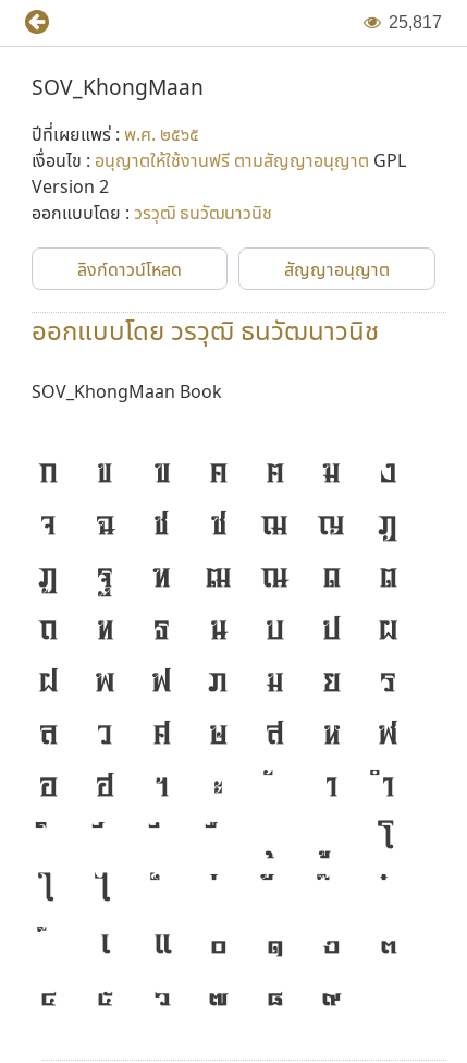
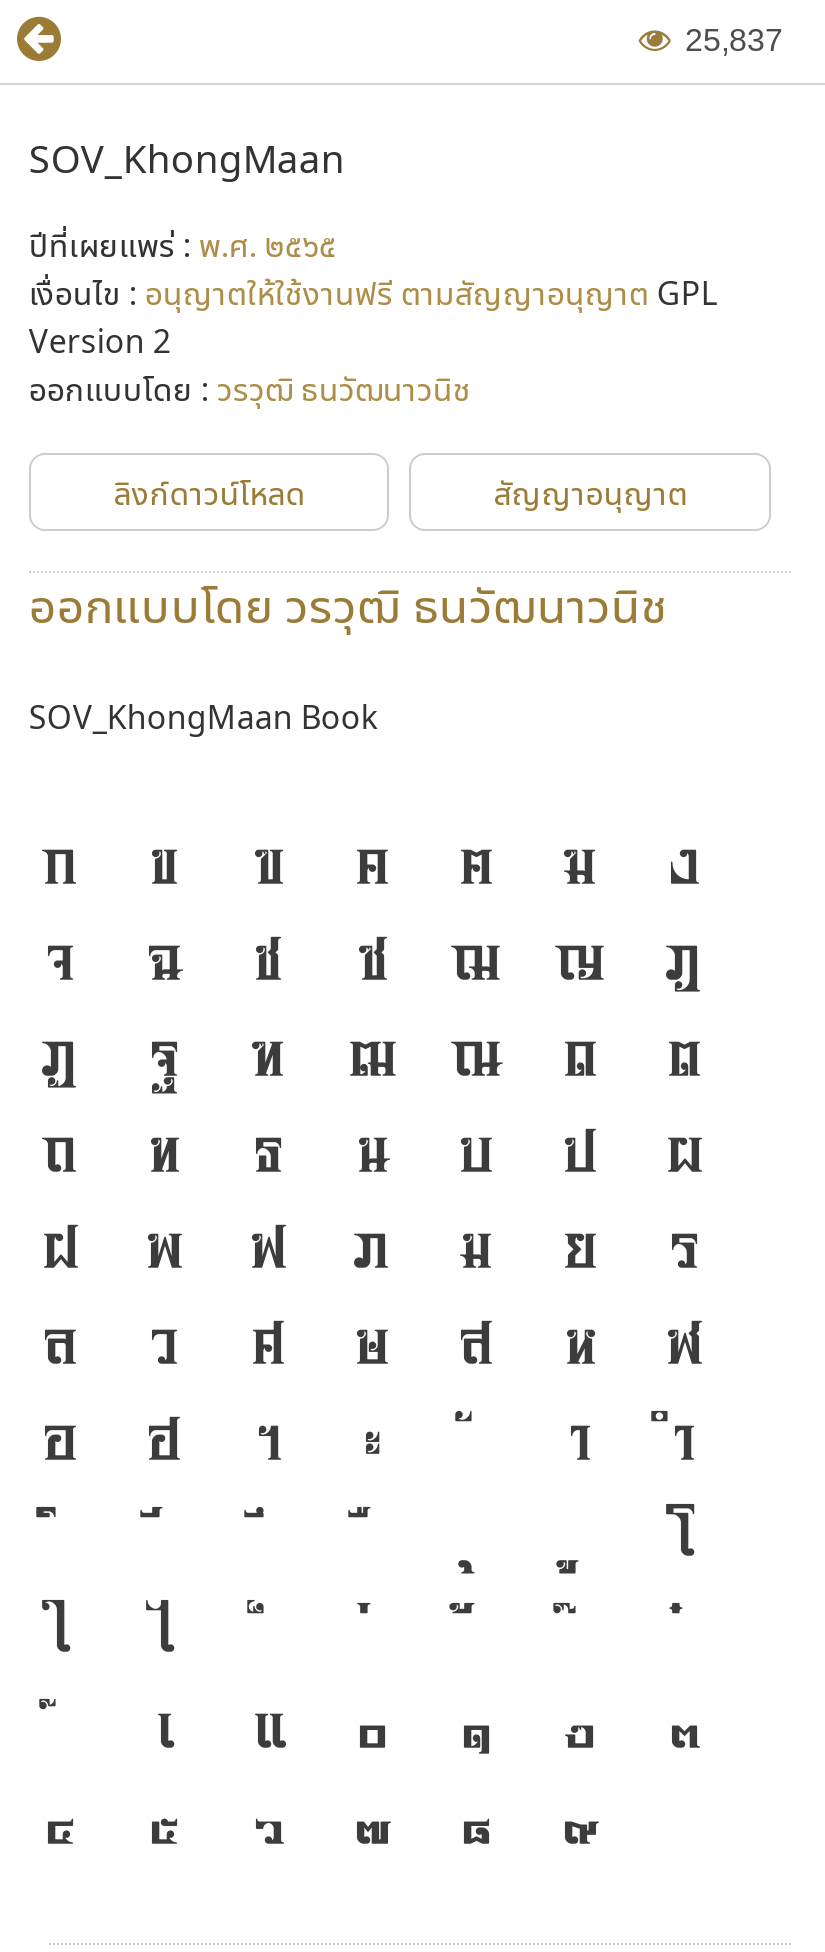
- 25,817
+ 25,837
